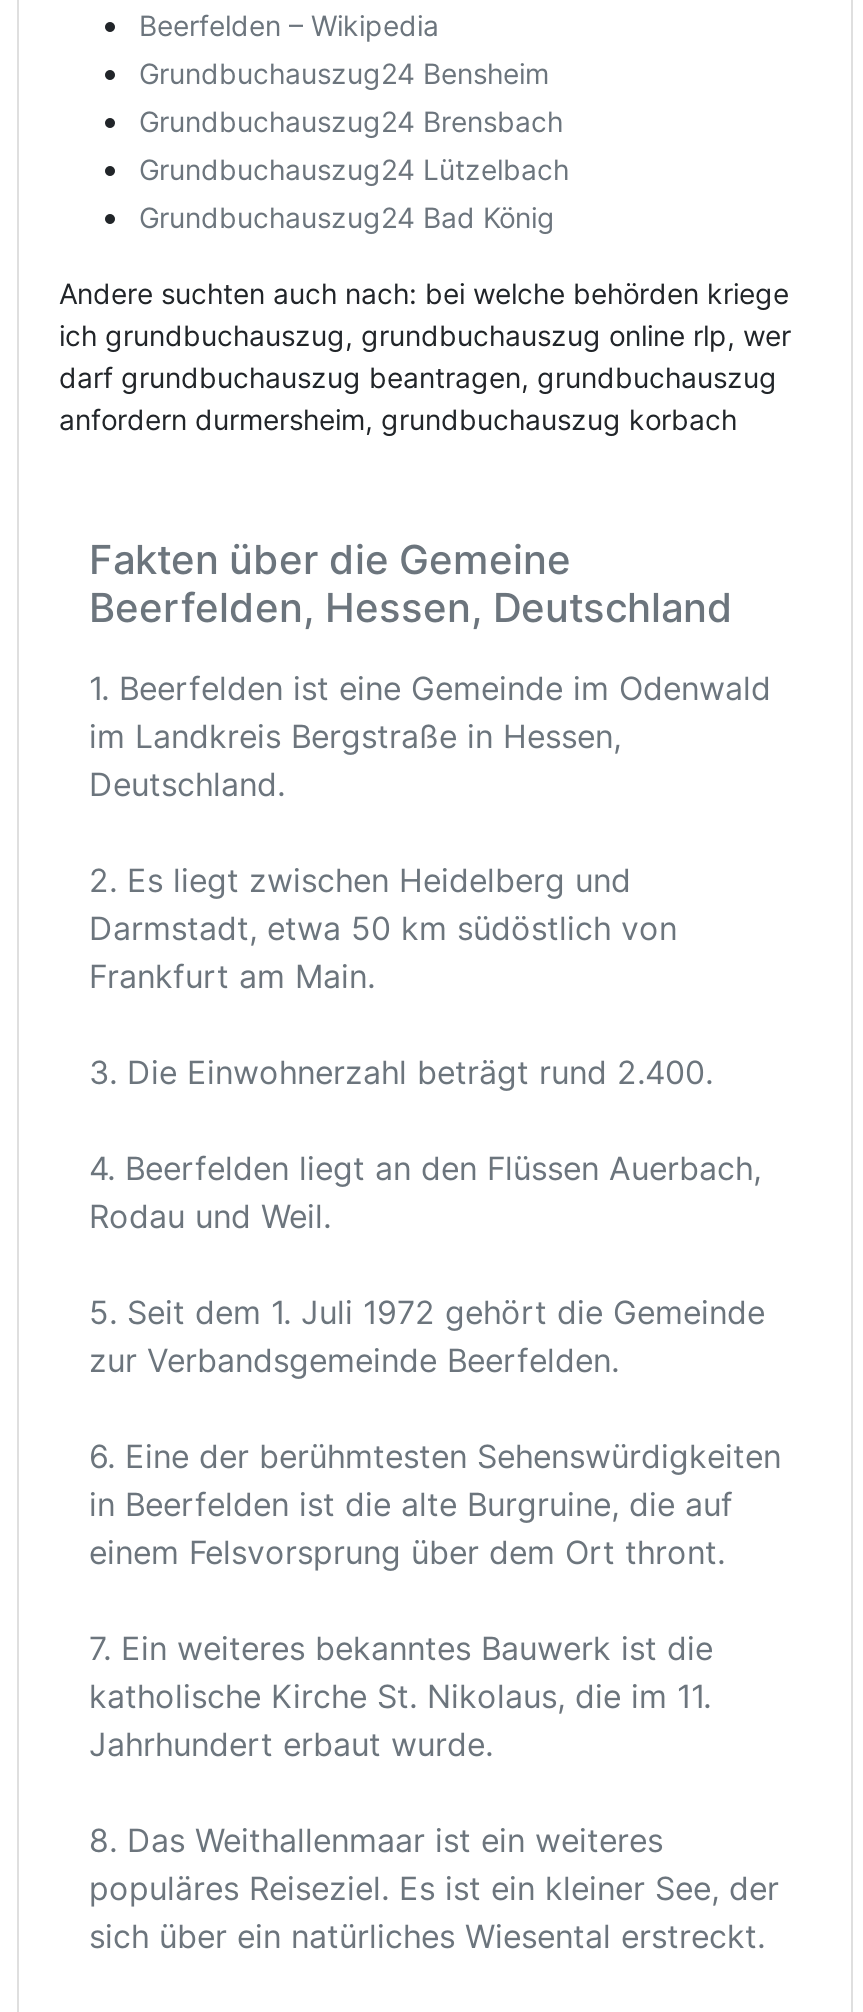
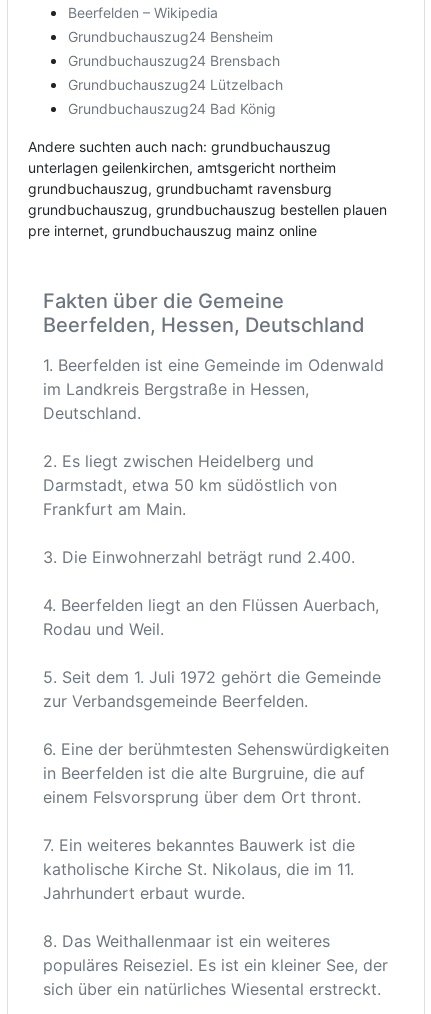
- Andere suchten auch nach: bei welche behörden kriege
- ich grundbuchauszug, grundbuchauszug online rlp, wer
- darf grundbuchauszug beantragen, grundbuchauszug
- anfordern durmersheim, grundbuchauszug korbach
+ Andere suchten auch nach: grundbuchauszug
+ unterlagen geilenkirchen, amtsgericht northeim
+ grundbuchauszug, grundbuchamt ravensburg
+ grundbuchauszug, grundbuchauszug bestellen plauen
+ pre internet, grundbuchauszug mainz online
